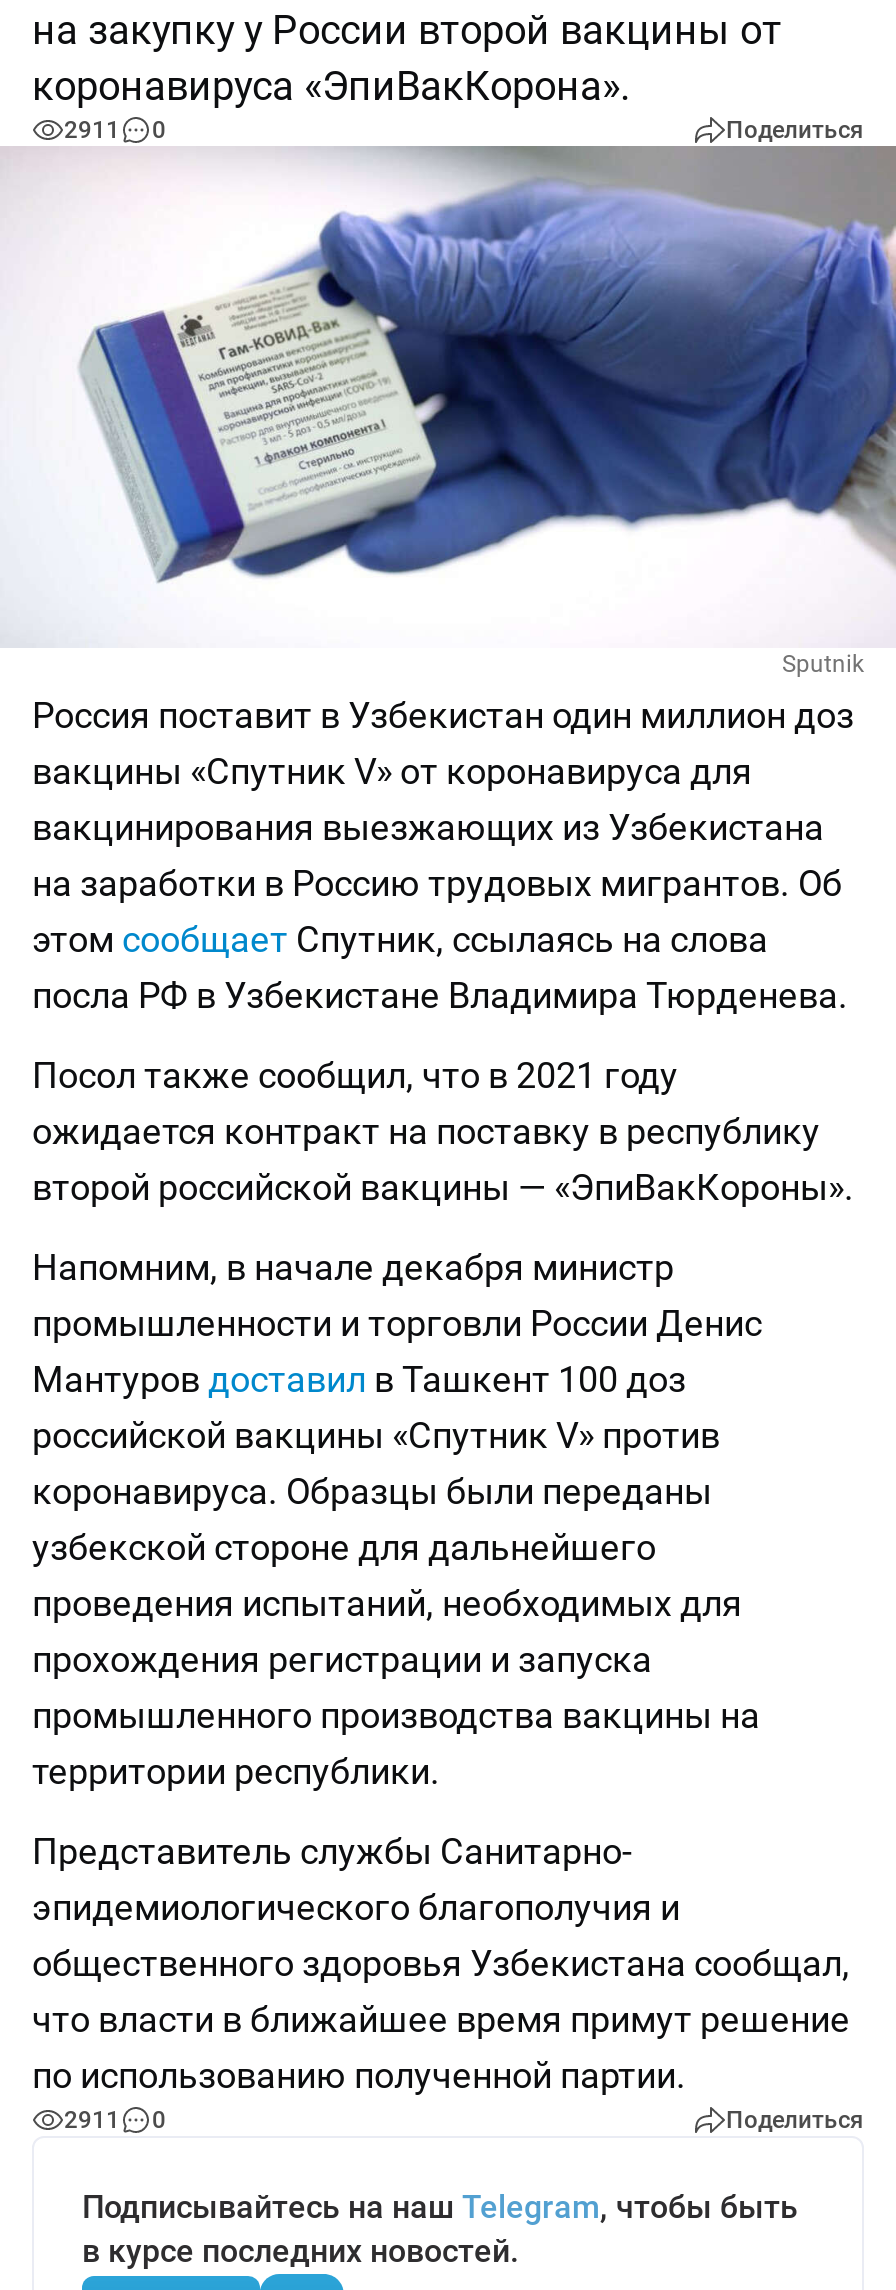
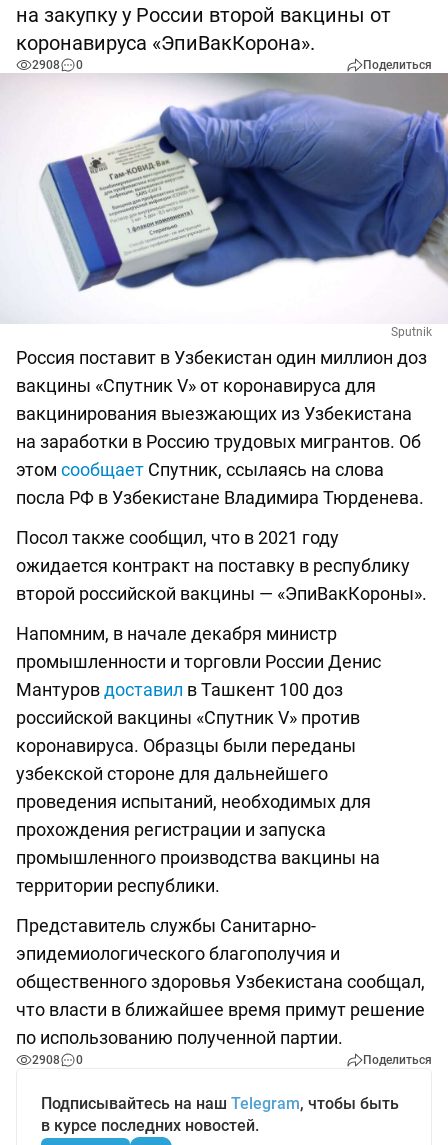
- 2911 0
+ 2908 0

- 2911 0
+ 2908 0
